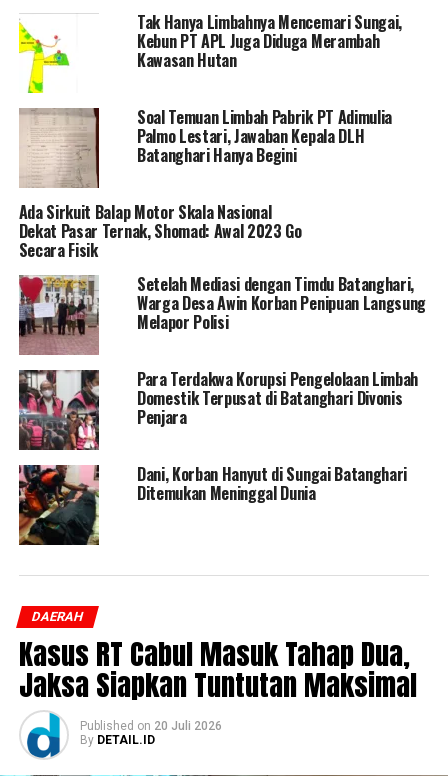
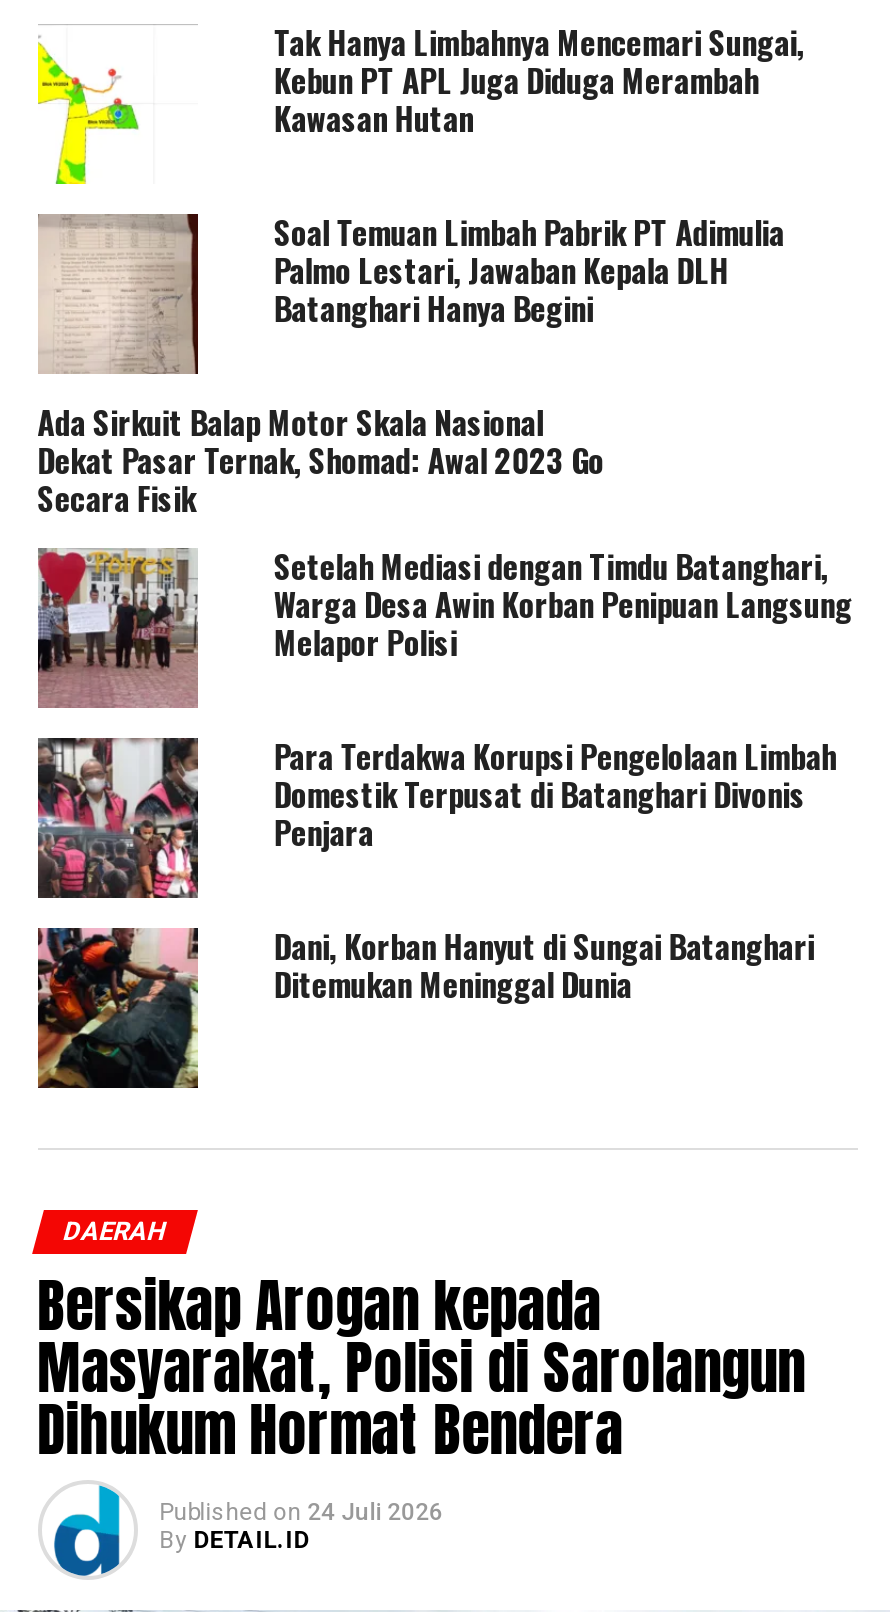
- Kasus RT Cabul Masuk Tahap Dua,
- Jaksa Siapkan Tuntutan Maksimal
- Published on 20 Juli 2026
+ Bersikap Arogan kepada
+ Masyarakat, Polisi di Sarolangun
+ Dihukum Hormat Bendera
+ Published on 24 Juli 2026
